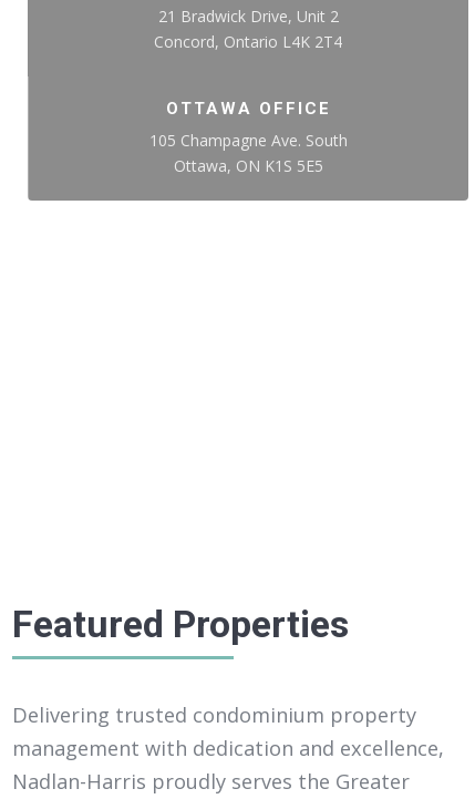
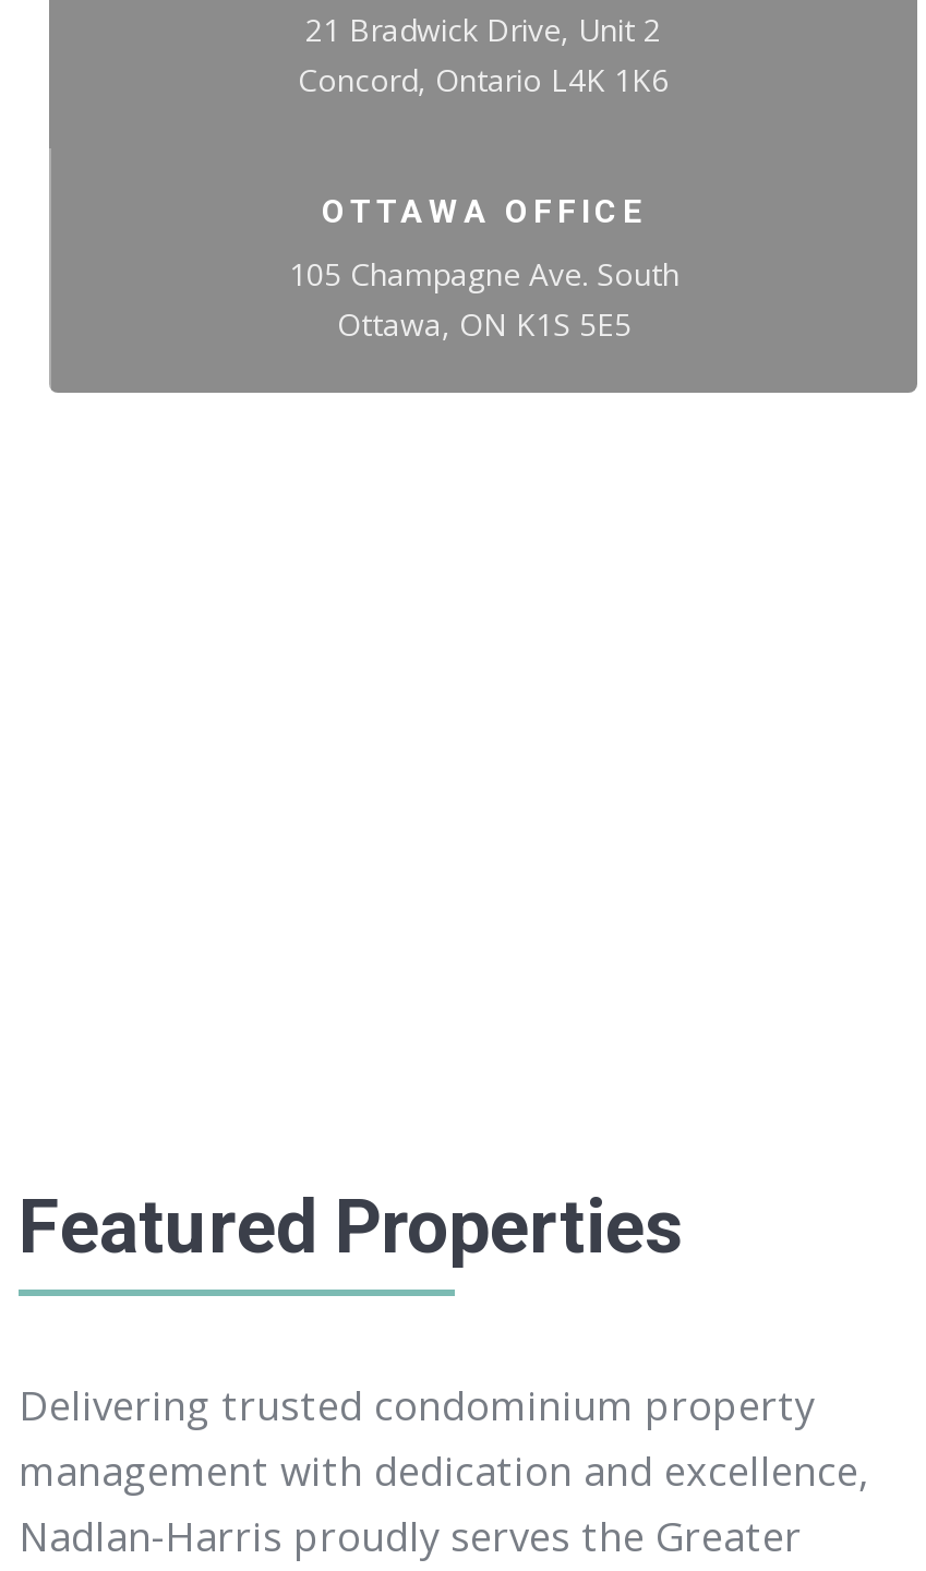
- Concord, Ontario L4K 2T4
+ Concord, Ontario L4K 1K6
